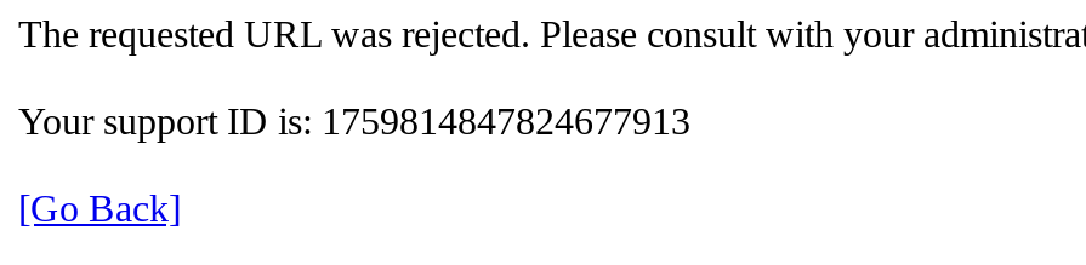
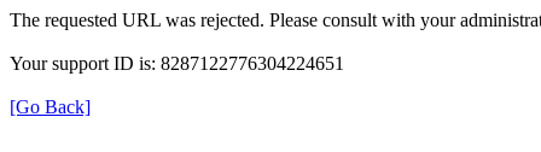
- Your support ID is: 1759814847824677913
+ Your support ID is: 8287122776304224651
